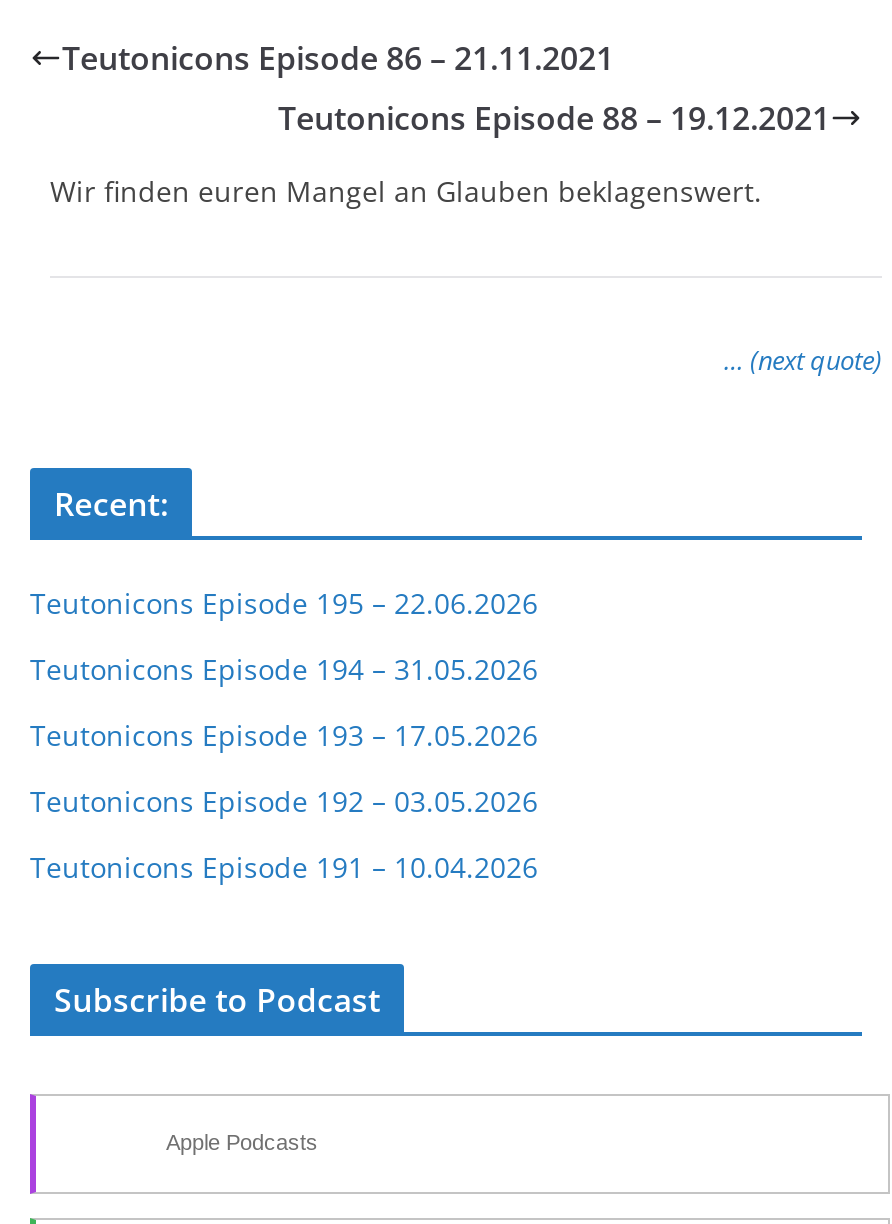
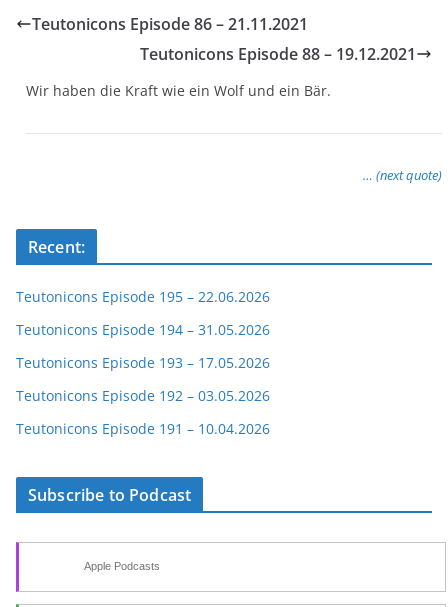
- Wir finden euren Mangel an Glauben beklagenswert.
+ Wir haben die Kraft wie ein Wolf und ein Bär.
